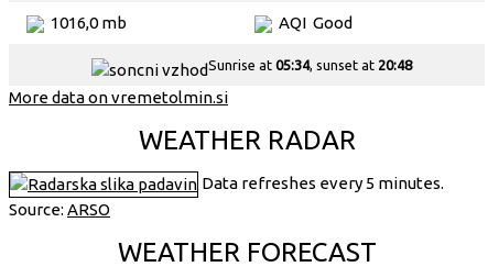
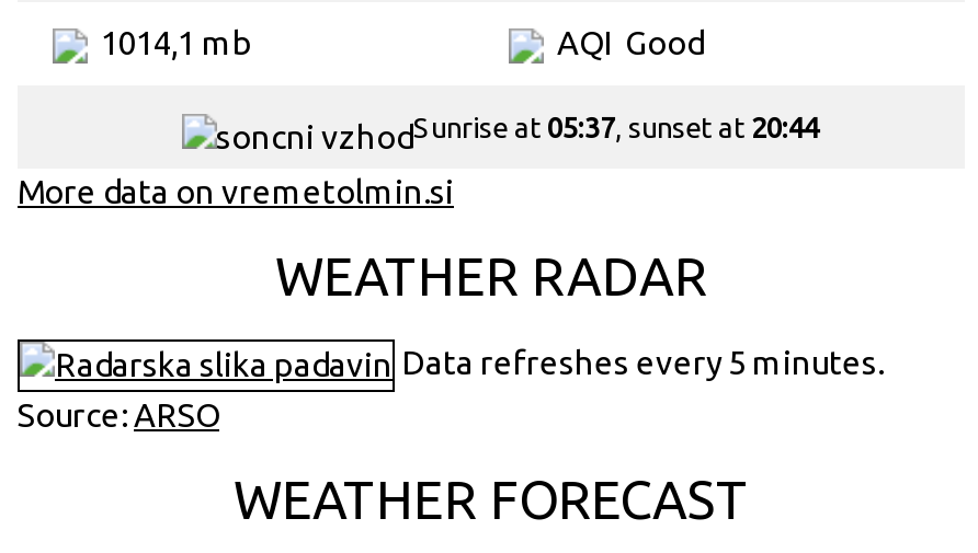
- 1016,0 mb
+ 1014,1 mb

- Sunrise at 05:34, sunset at 20:48
+ Sunrise at 05:37, sunset at 20:44
